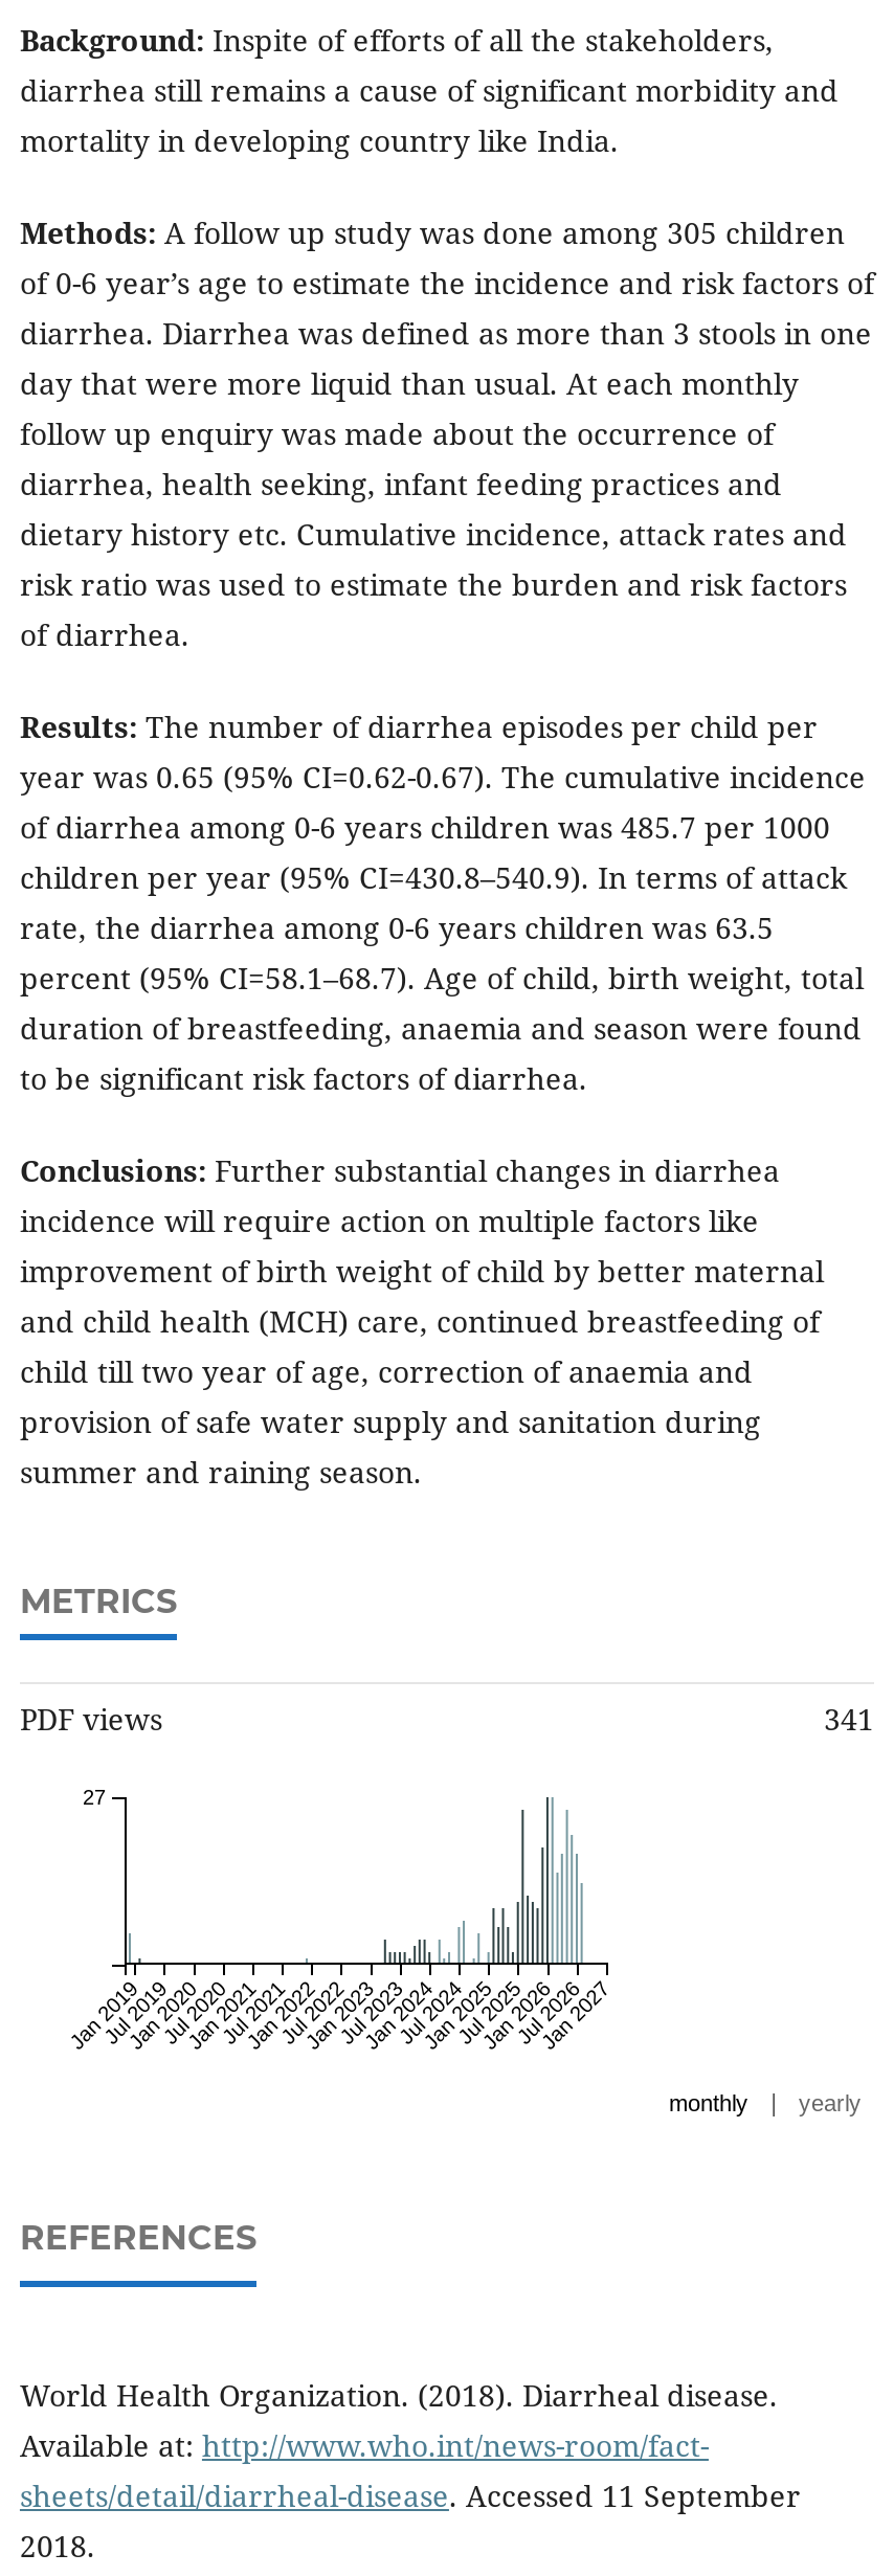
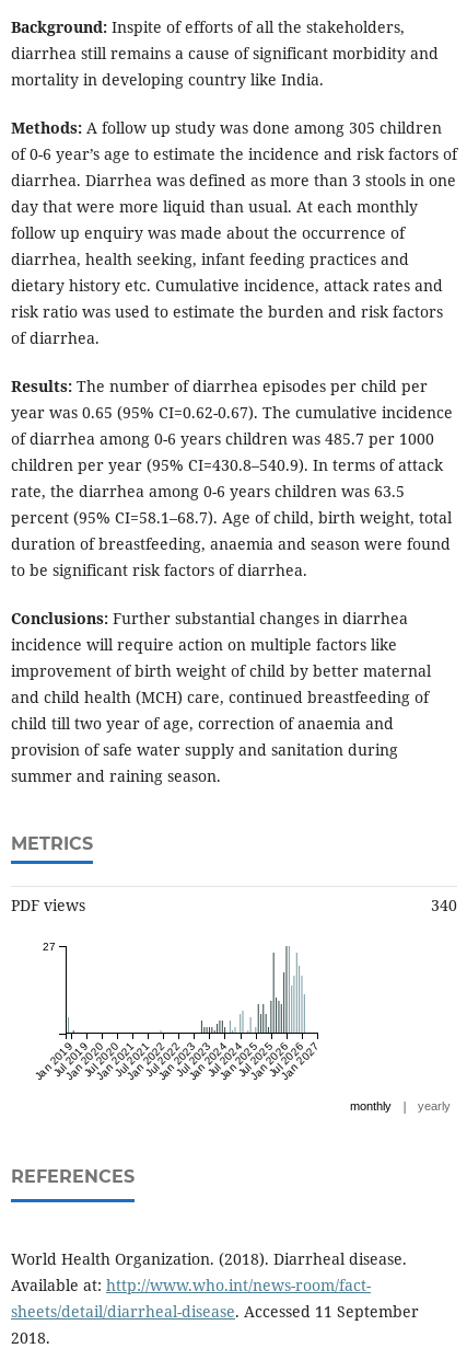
- 341
+ 340
